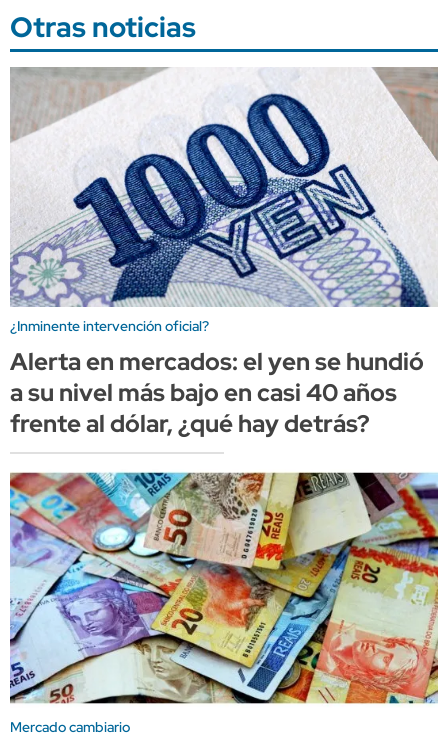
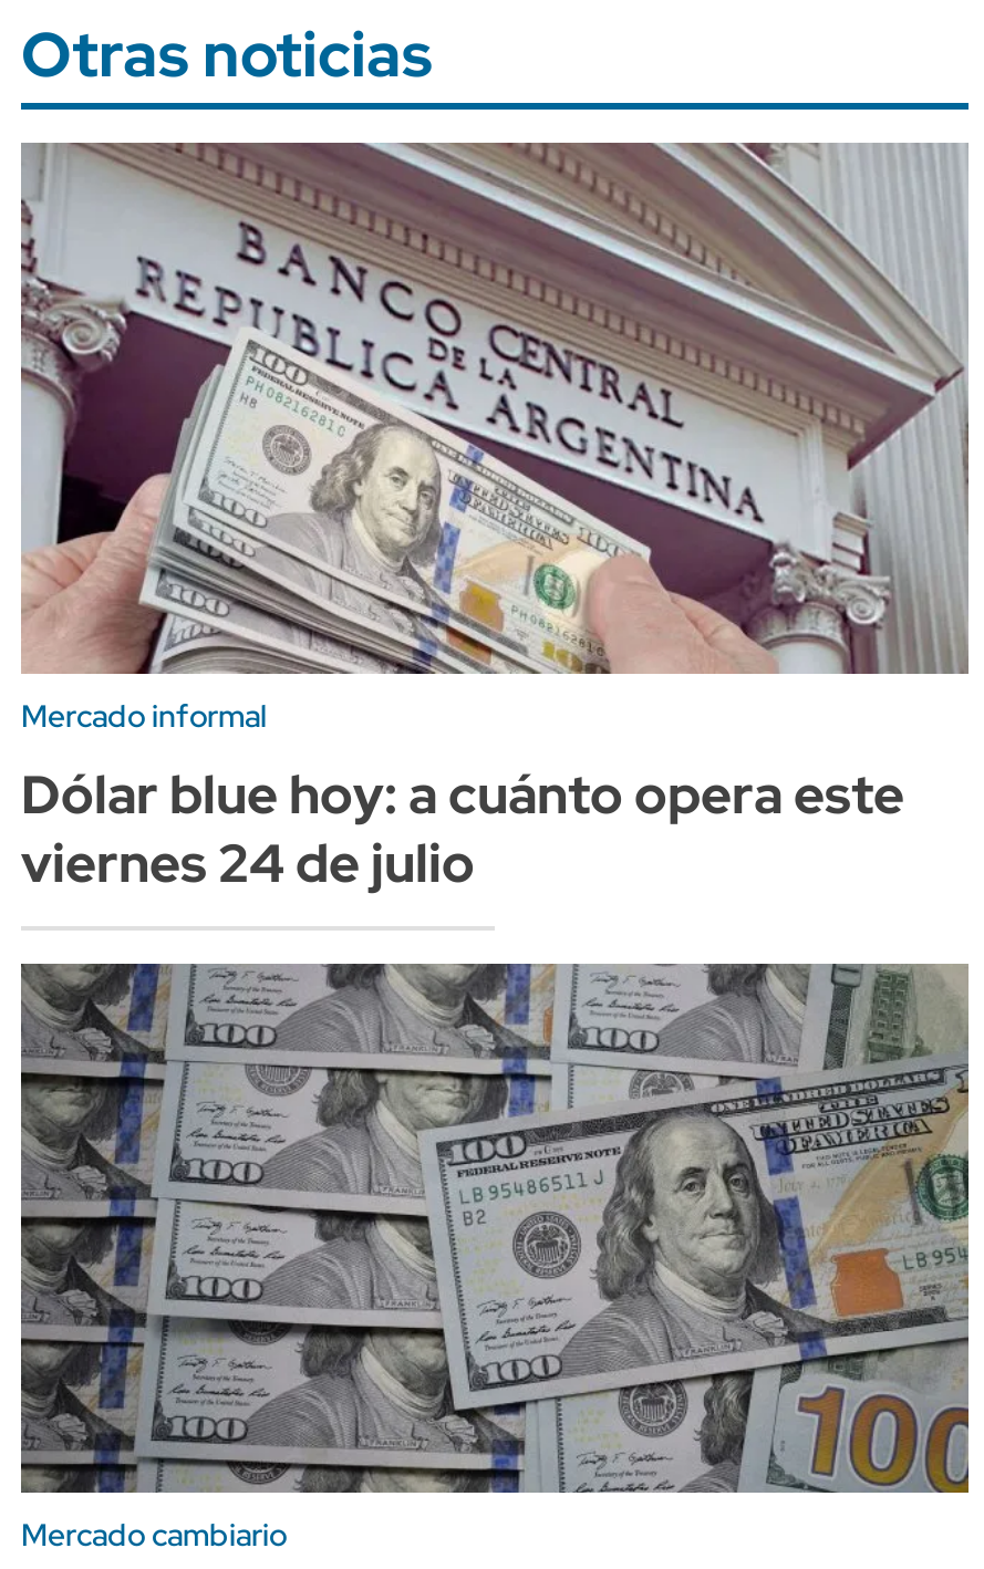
- [image]
- ¿Inminente intervención oficial?
- Alerta en mercados: el yen se hundió
- a su nivel más bajo en casi 40 años
- frente al dólar, ¿qué hay detrás?
+ [image]
+ Mercado informal
+ Dólar blue hoy: a cuánto opera este
+ viernes 24 de julio

- [image]
+ [image]
